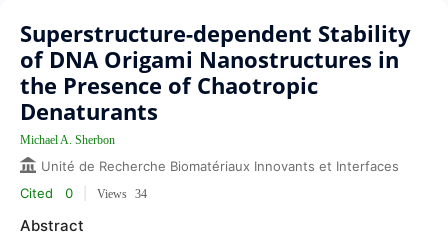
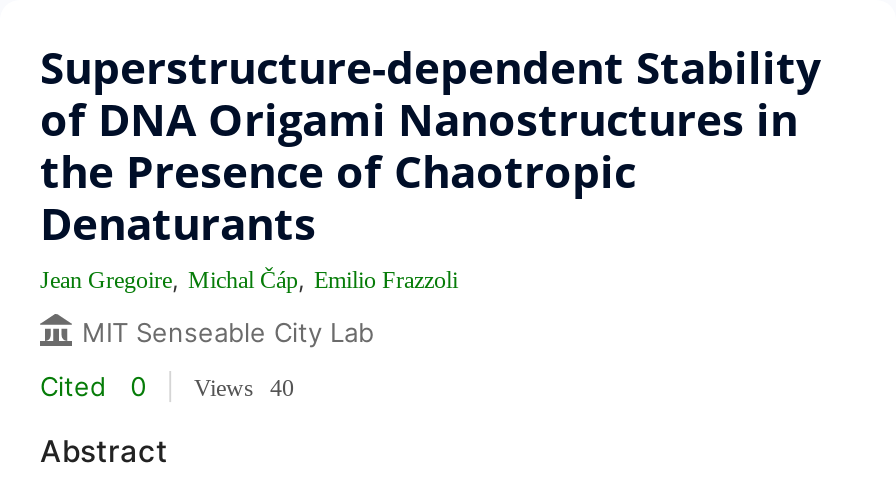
- Michael A. Sherbon
+ Jean Gregoire, Michal Čáp, Emilio Frazzoli

- Unité de Recherche Biomatériaux Innovants et Interfaces
+ MIT Senseable City Lab

- Views 34
+ Views 40
